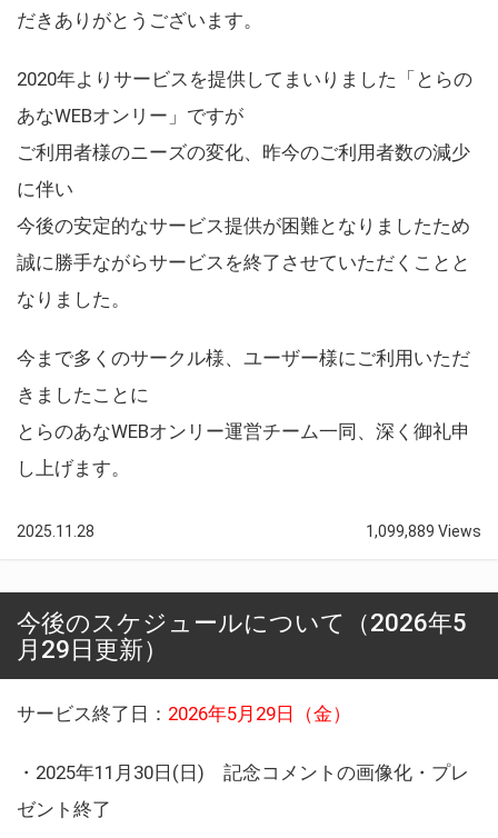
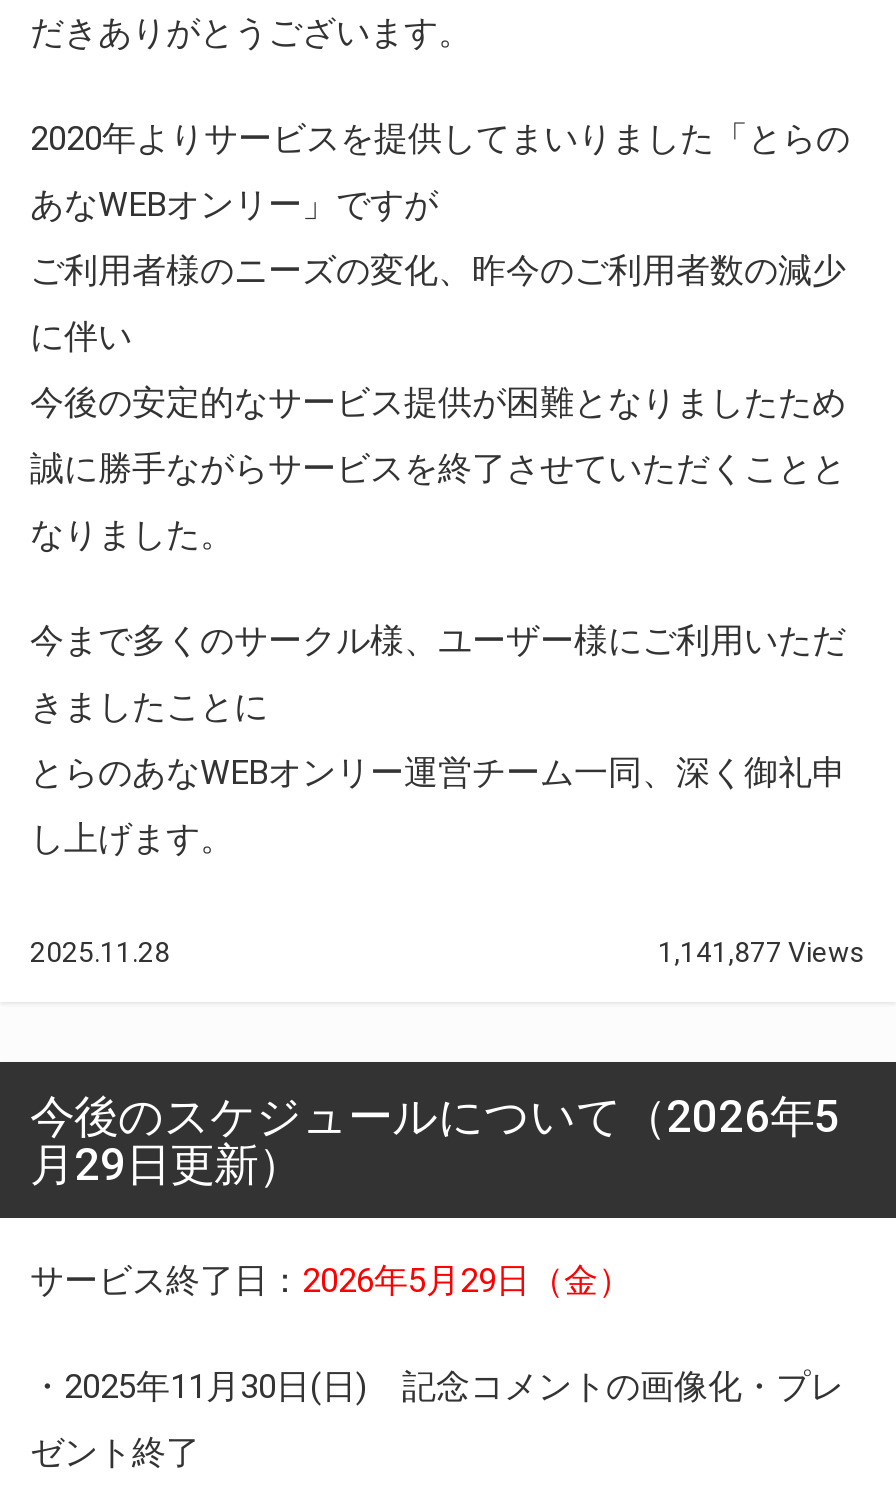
- 1,099,889 Views
+ 1,141,877 Views
